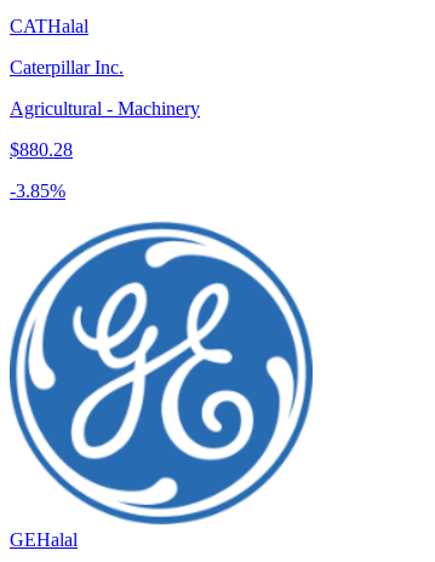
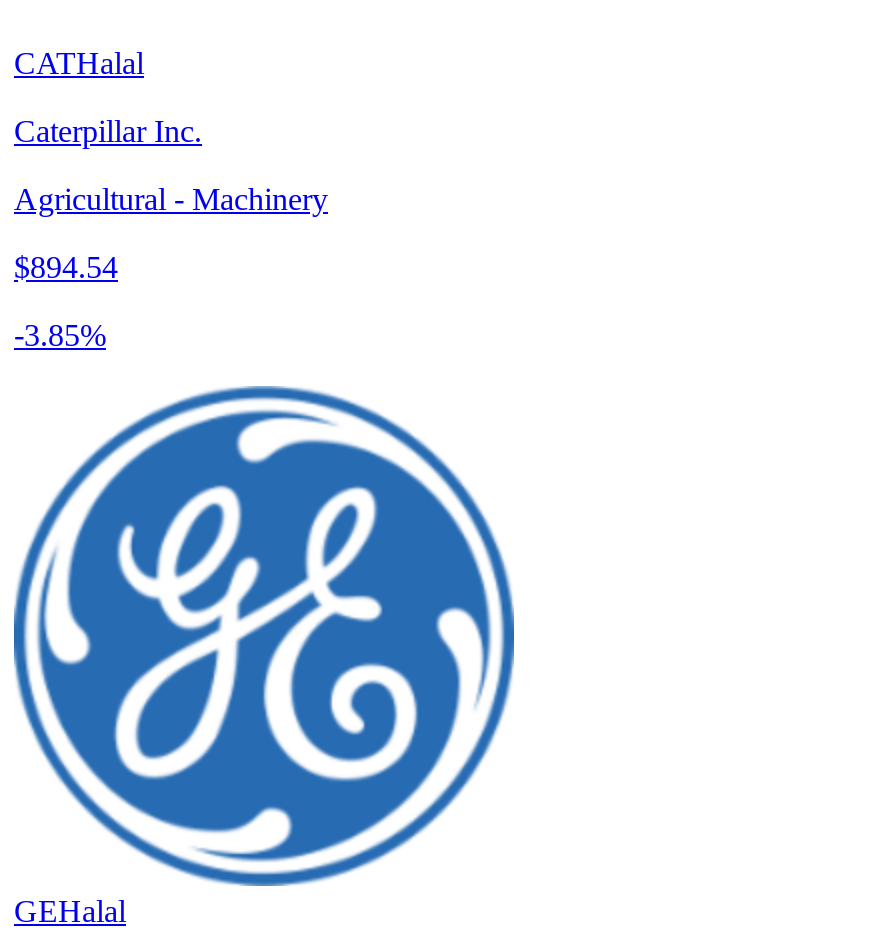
- $880.28
+ $894.54
